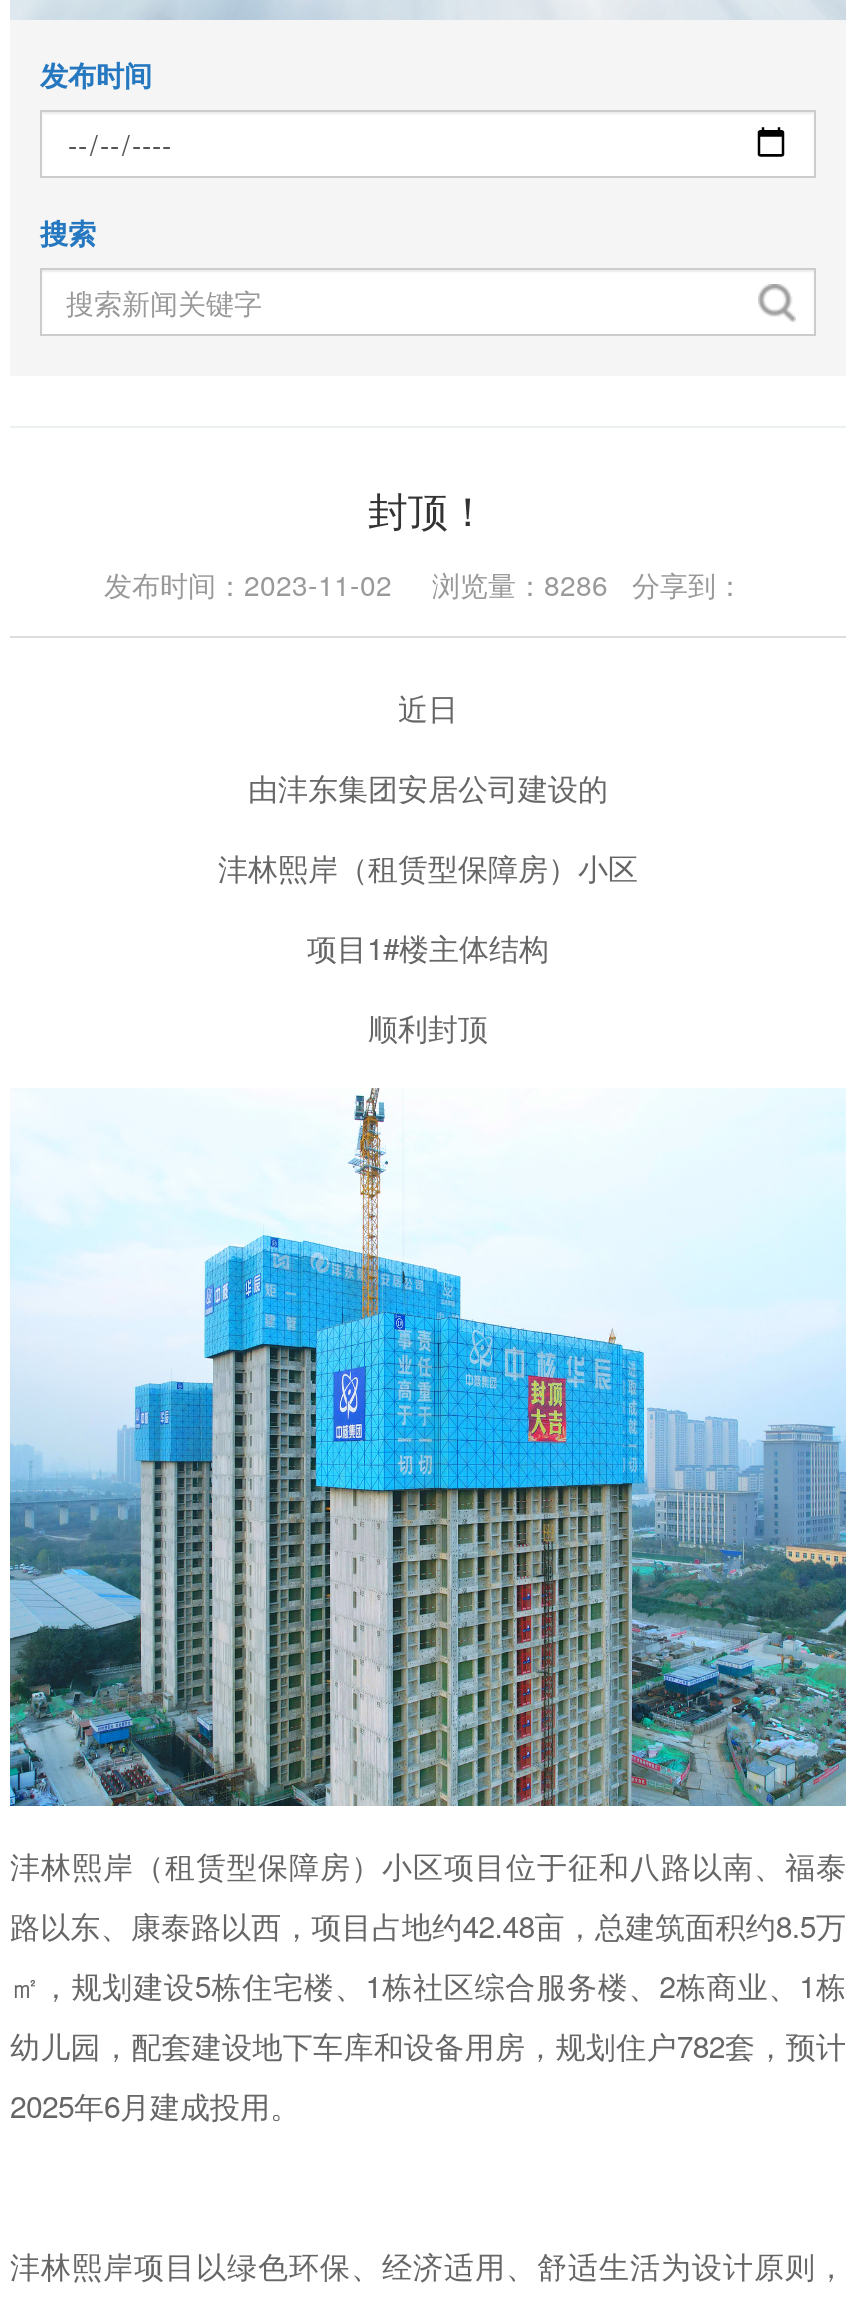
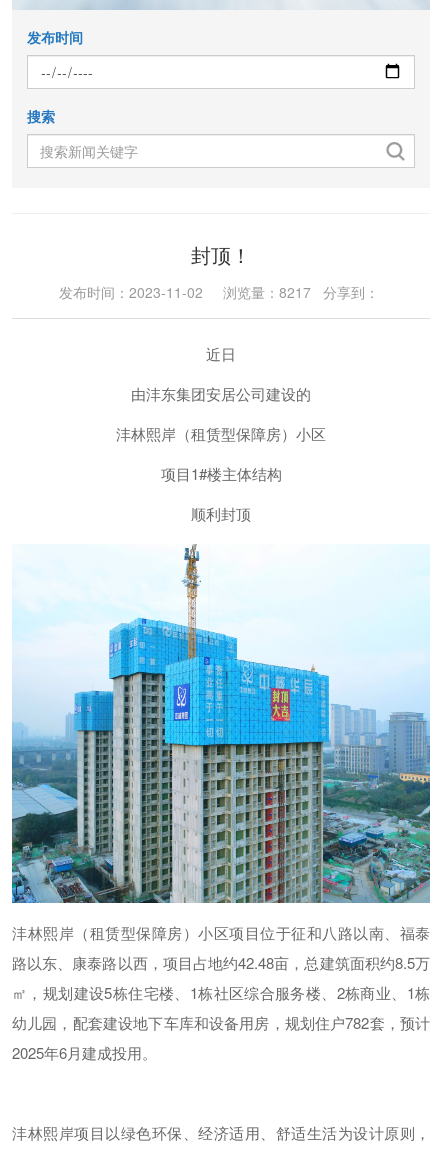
- 发布时间：2023-11-02 浏览量：8286 分享到：
+ 发布时间：2023-11-02 浏览量：8217 分享到：
